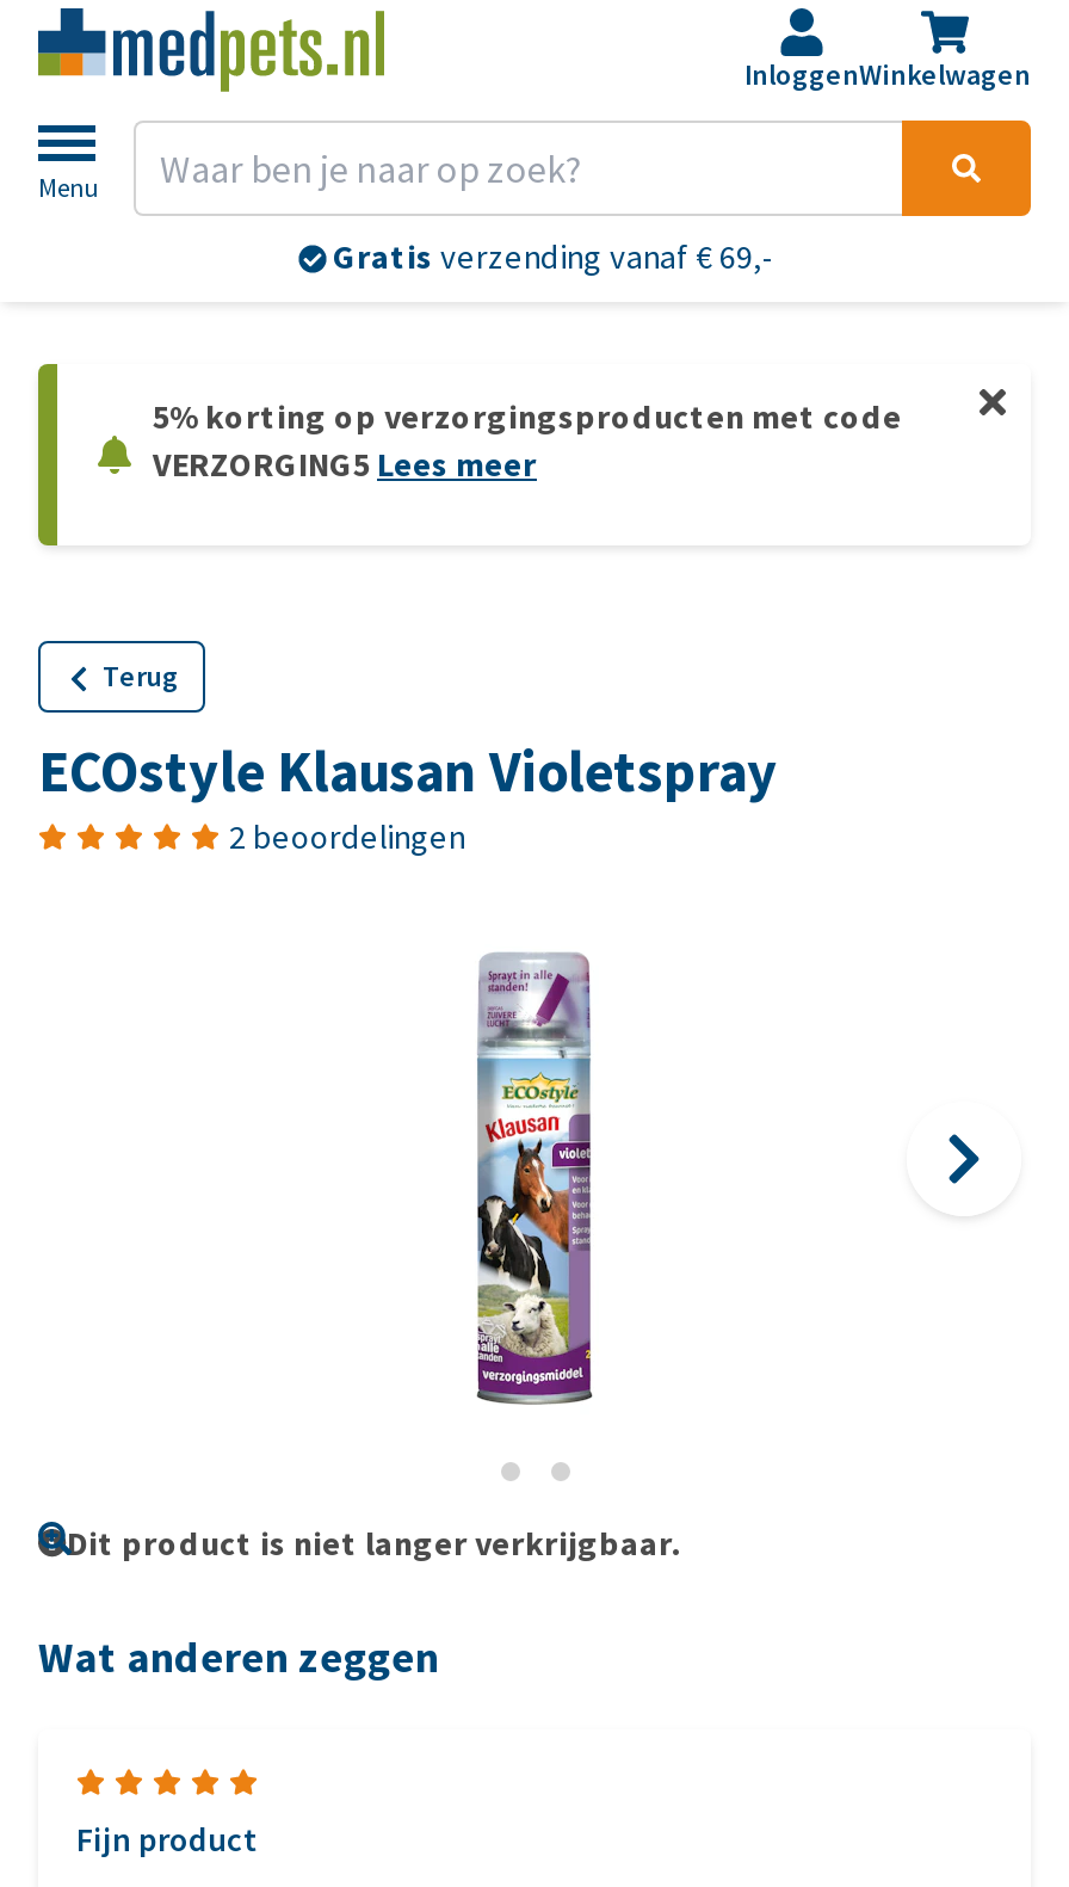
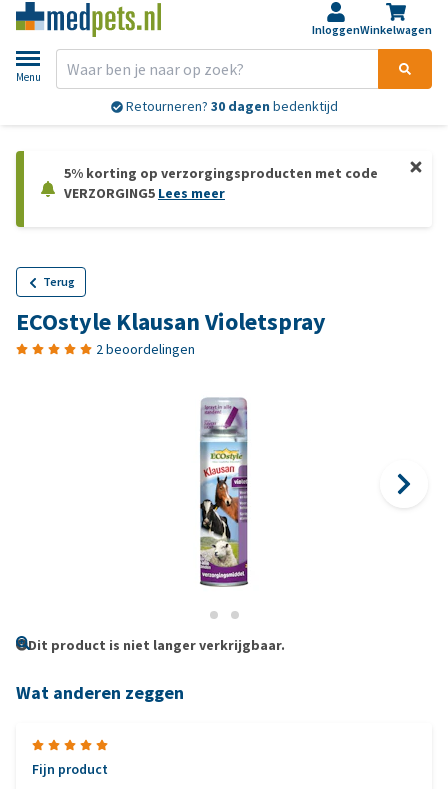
- Gratis verzending vanaf € 69,-
+ Retourneren? 30 dagen bedenktijd
